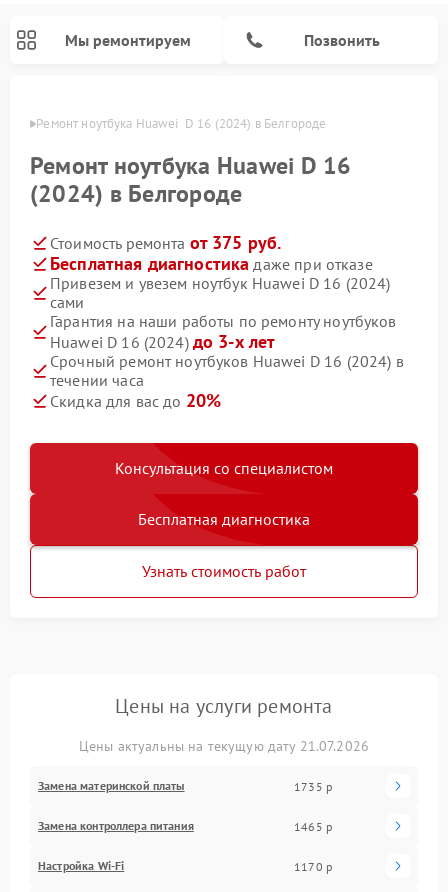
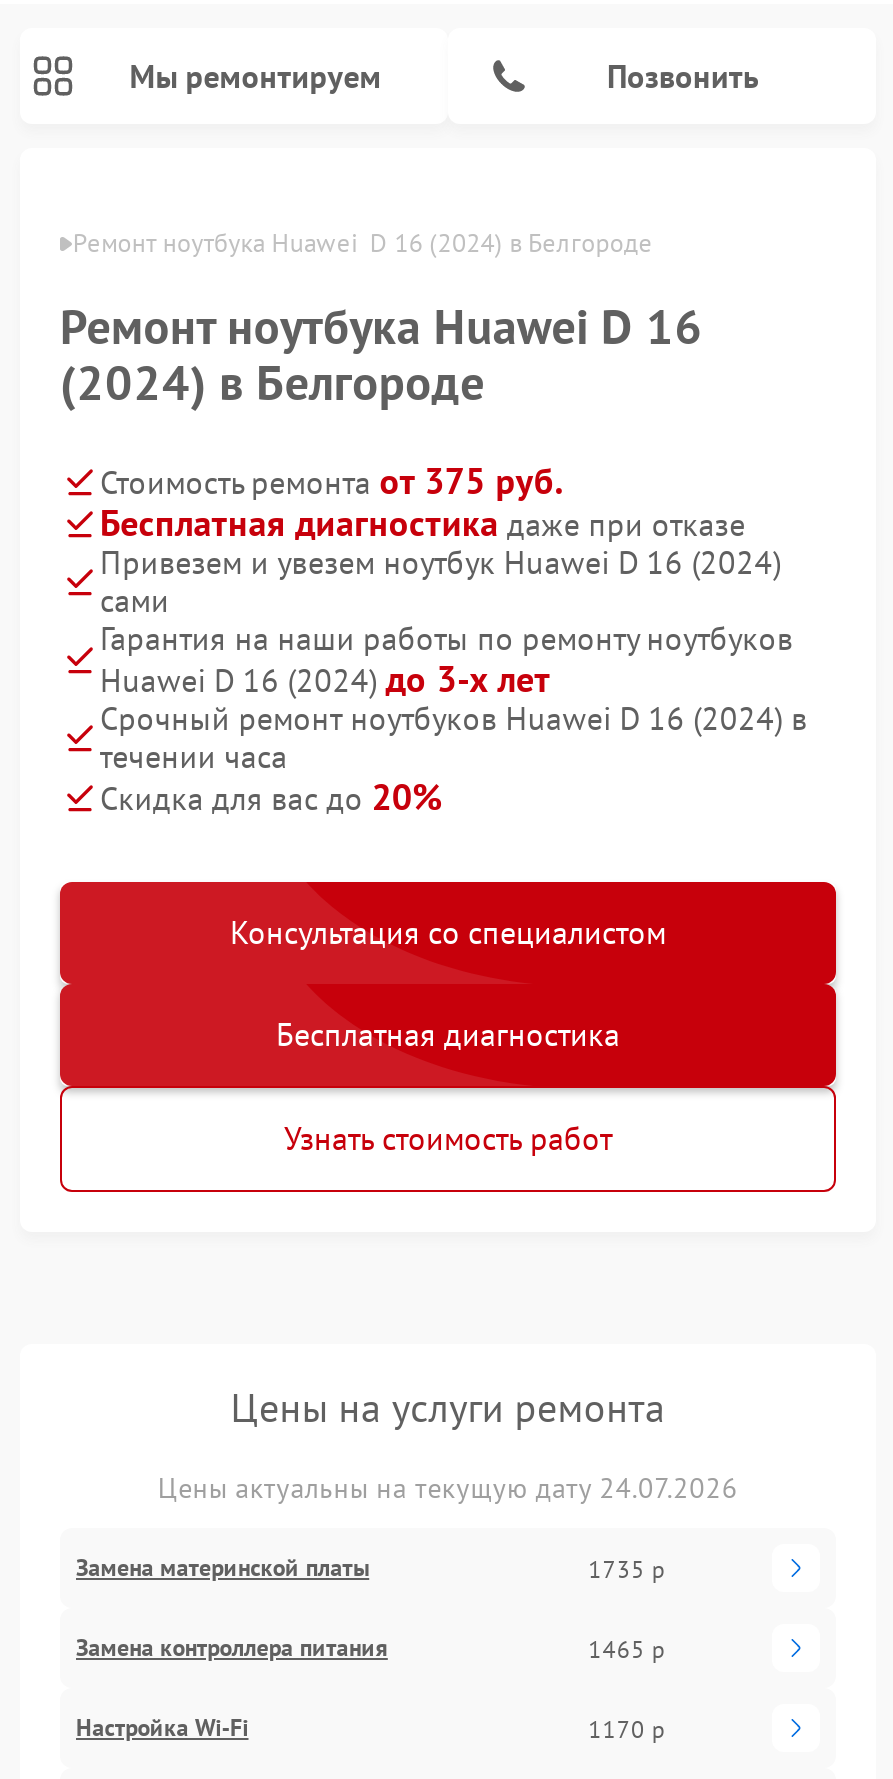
- Цены актуальны на текущую дату 21.07.2026
+ Цены актуальны на текущую дату 24.07.2026
